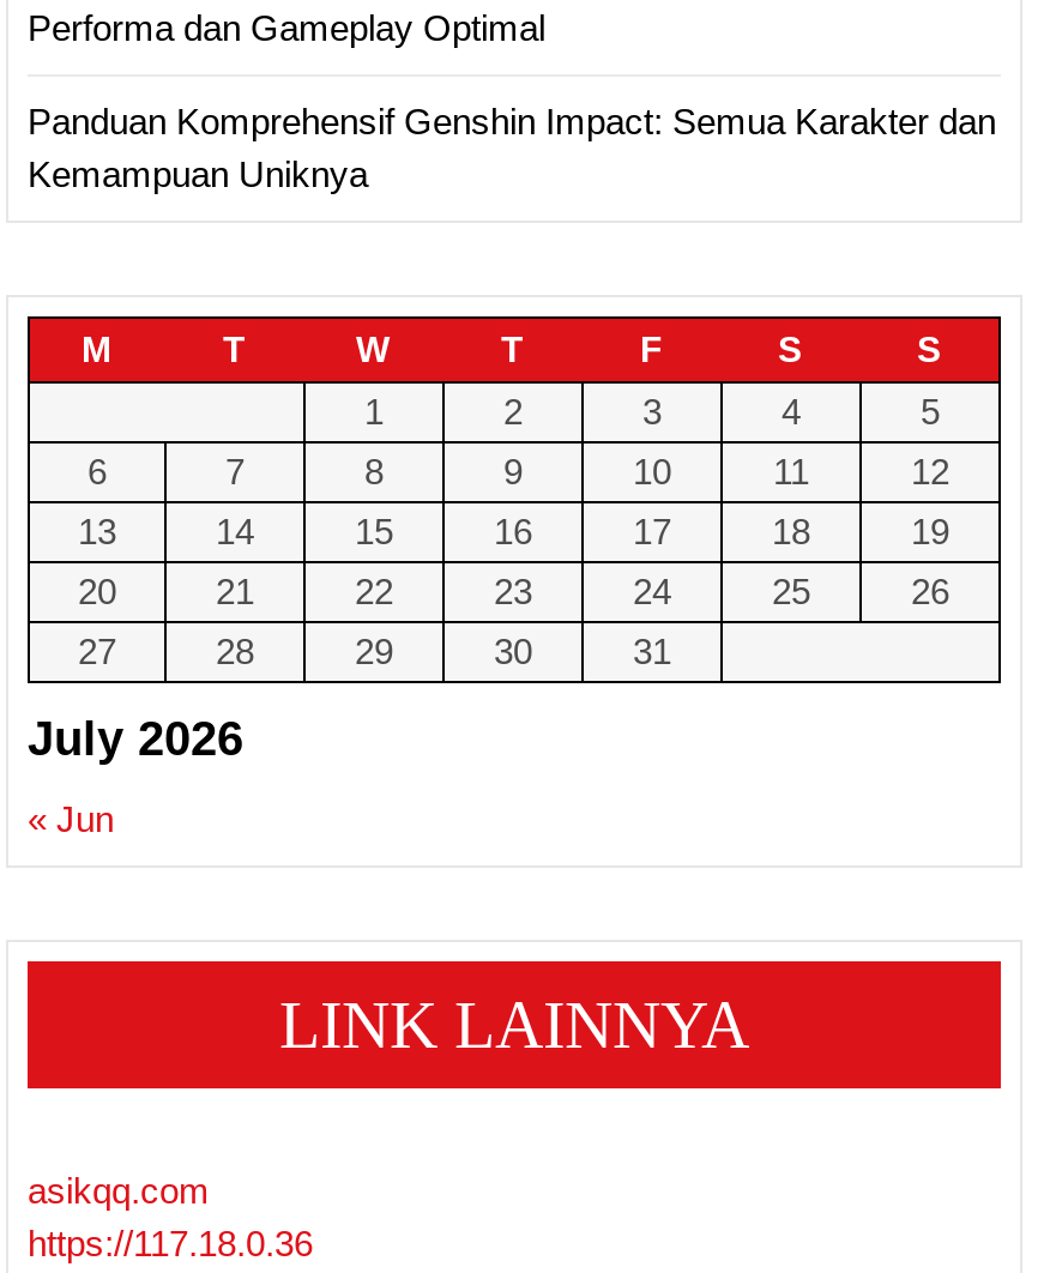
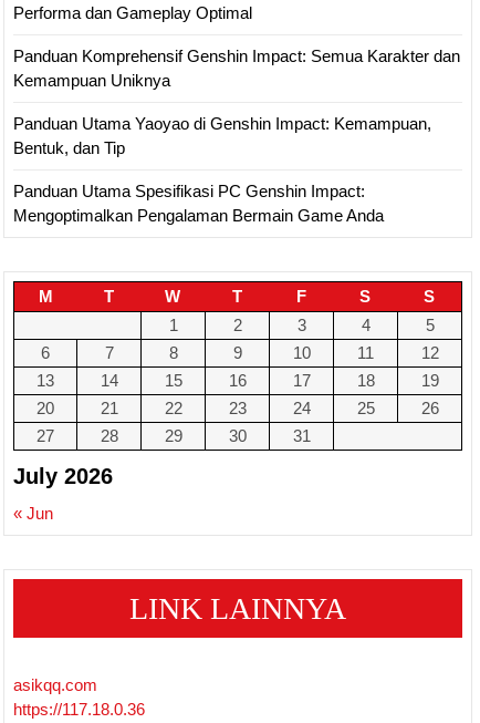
+ Panduan Utama Yaoyao di Genshin Impact: Kemampuan,
+ Bentuk, dan Tip
+ Panduan Utama Spesifikasi PC Genshin Impact:
+ Mengoptimalkan Pengalaman Bermain Game Anda
